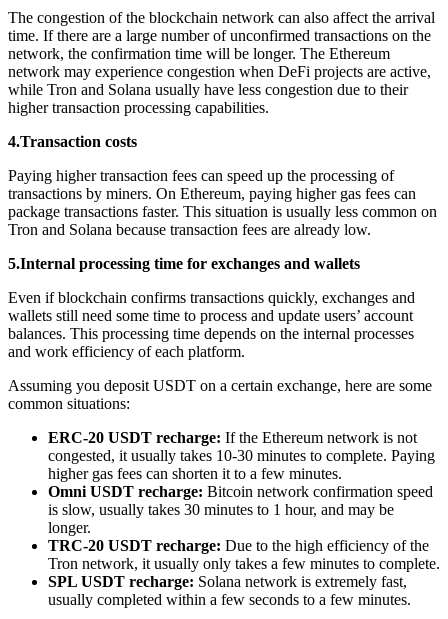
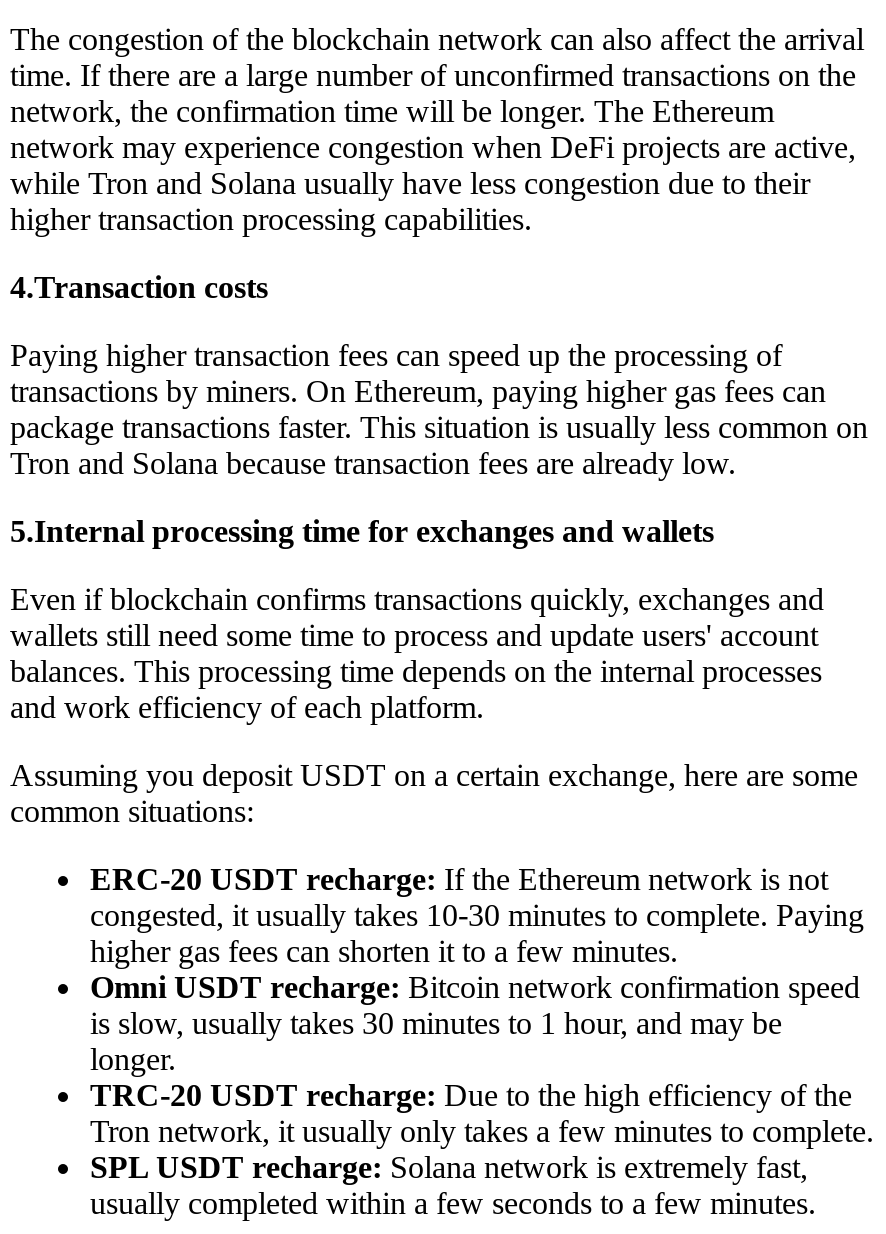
- wallets still need some time to process and update users’ account
+ wallets still need some time to process and update users' account
